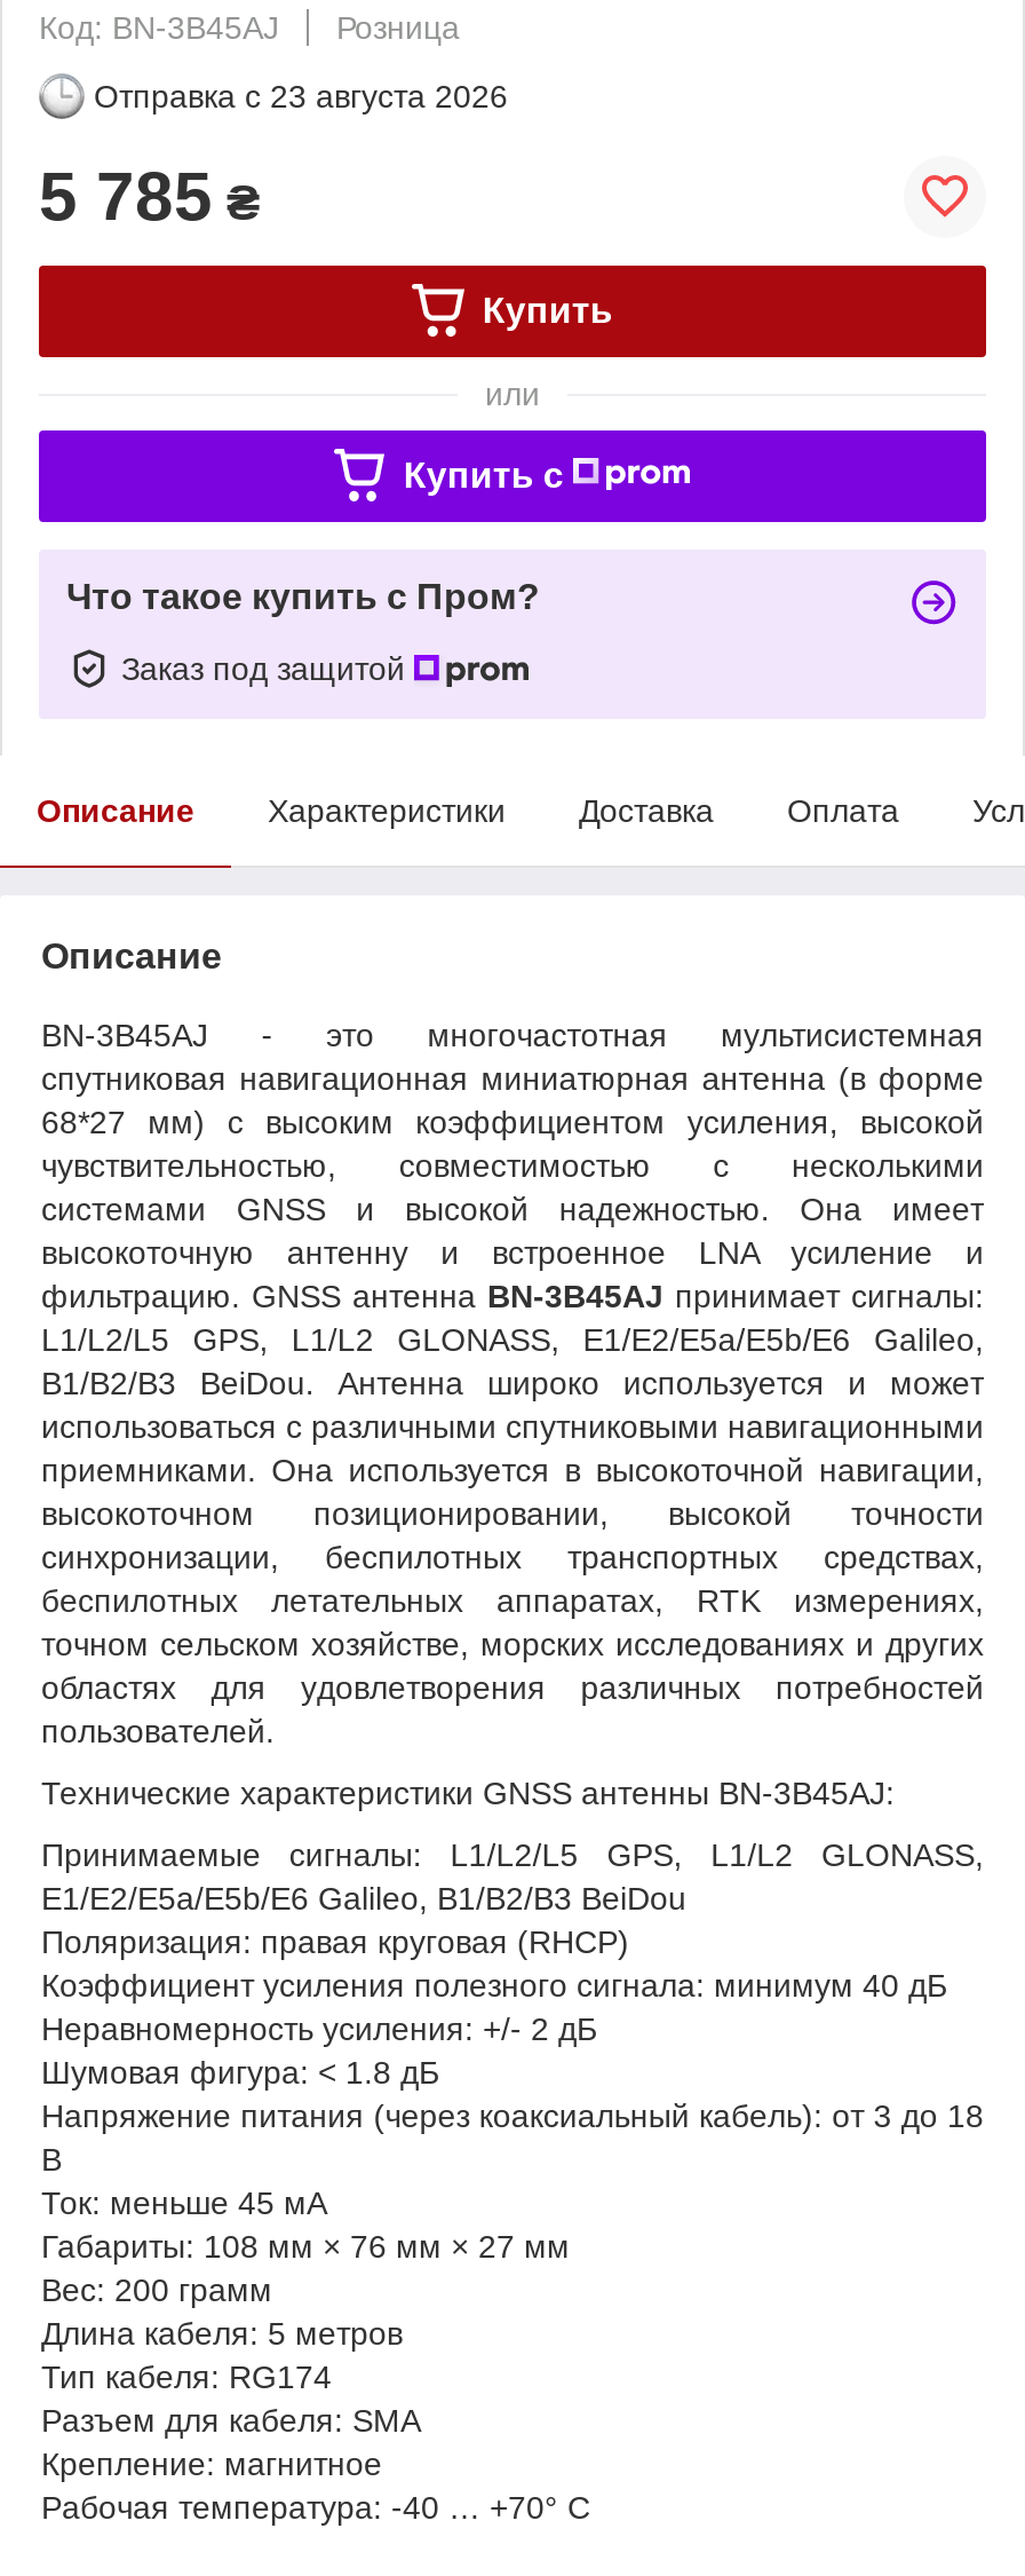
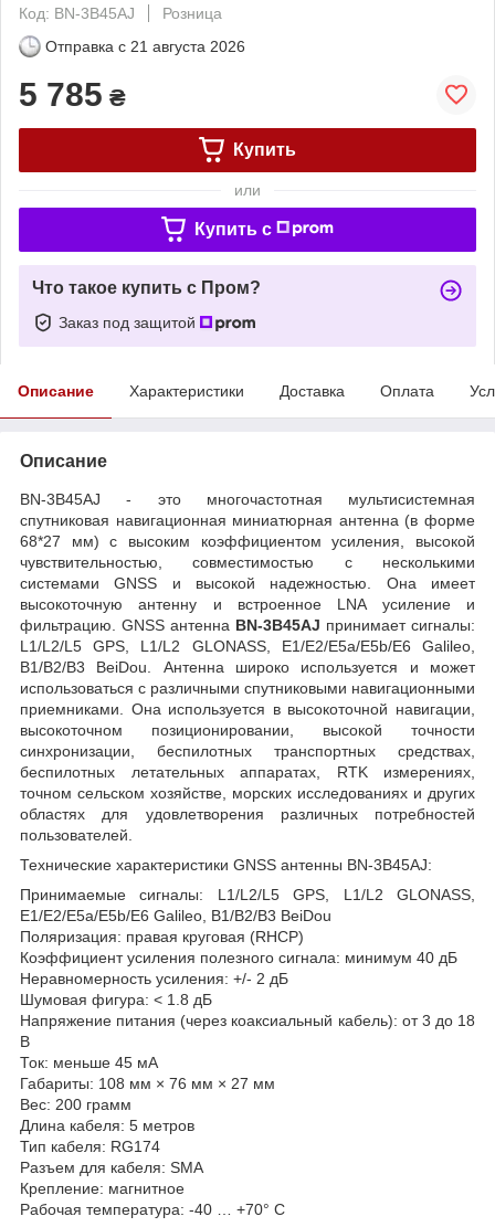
- Отправка с 23 августа 2026
+ Отправка с 21 августа 2026
